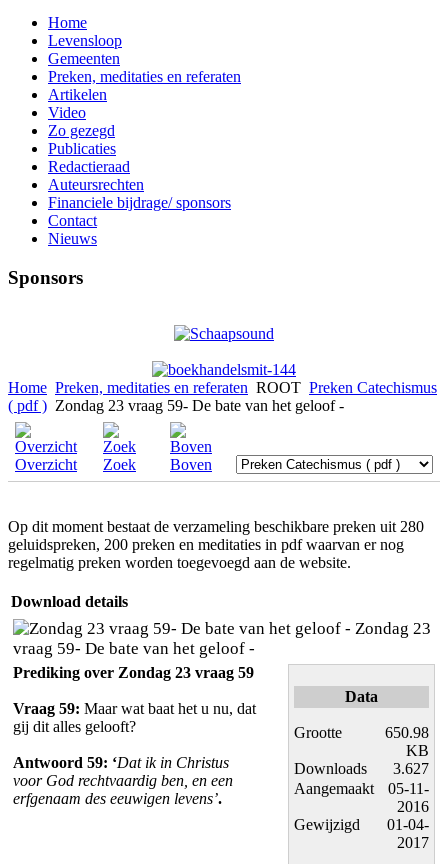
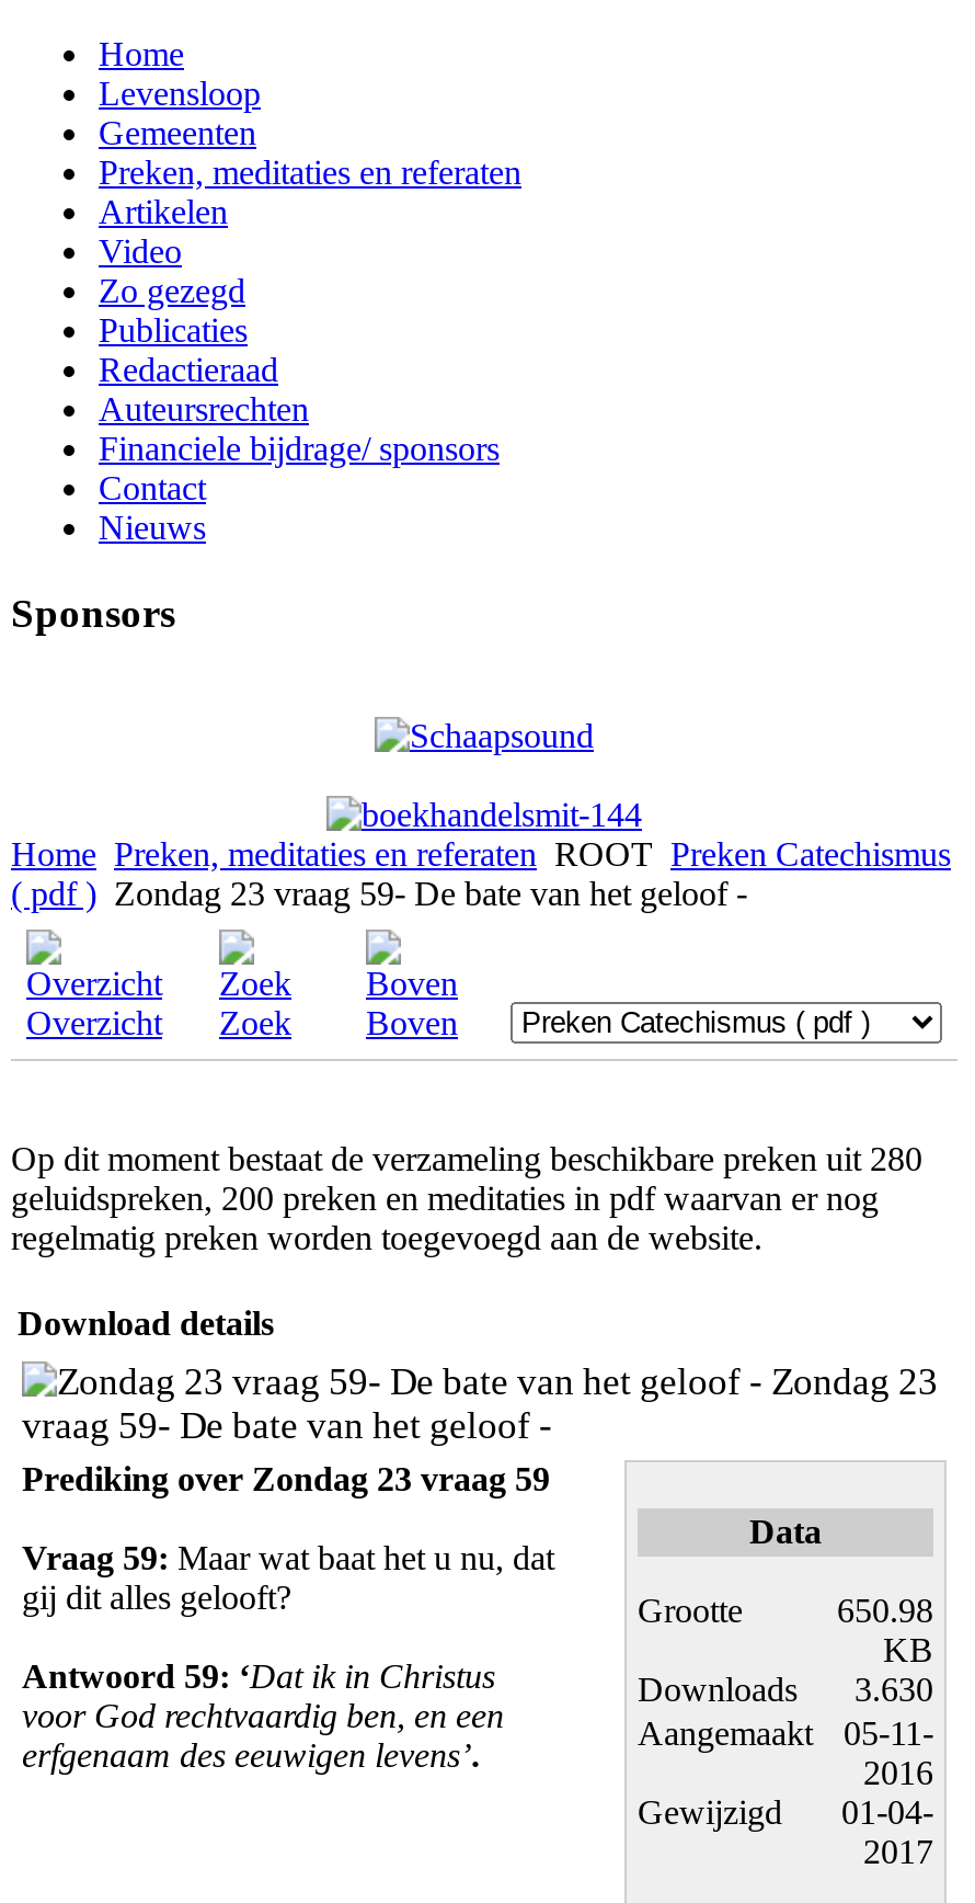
- Downloads 3.627
+ Downloads 3.630
